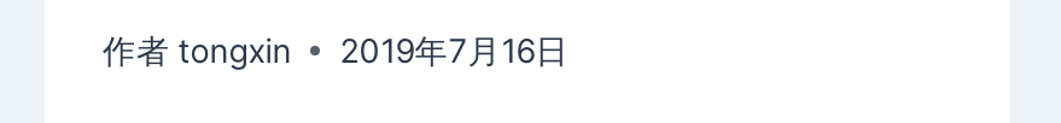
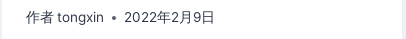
- 作者 tongxin 2019年7月16日
+ 作者 tongxin 2022年2月9日
